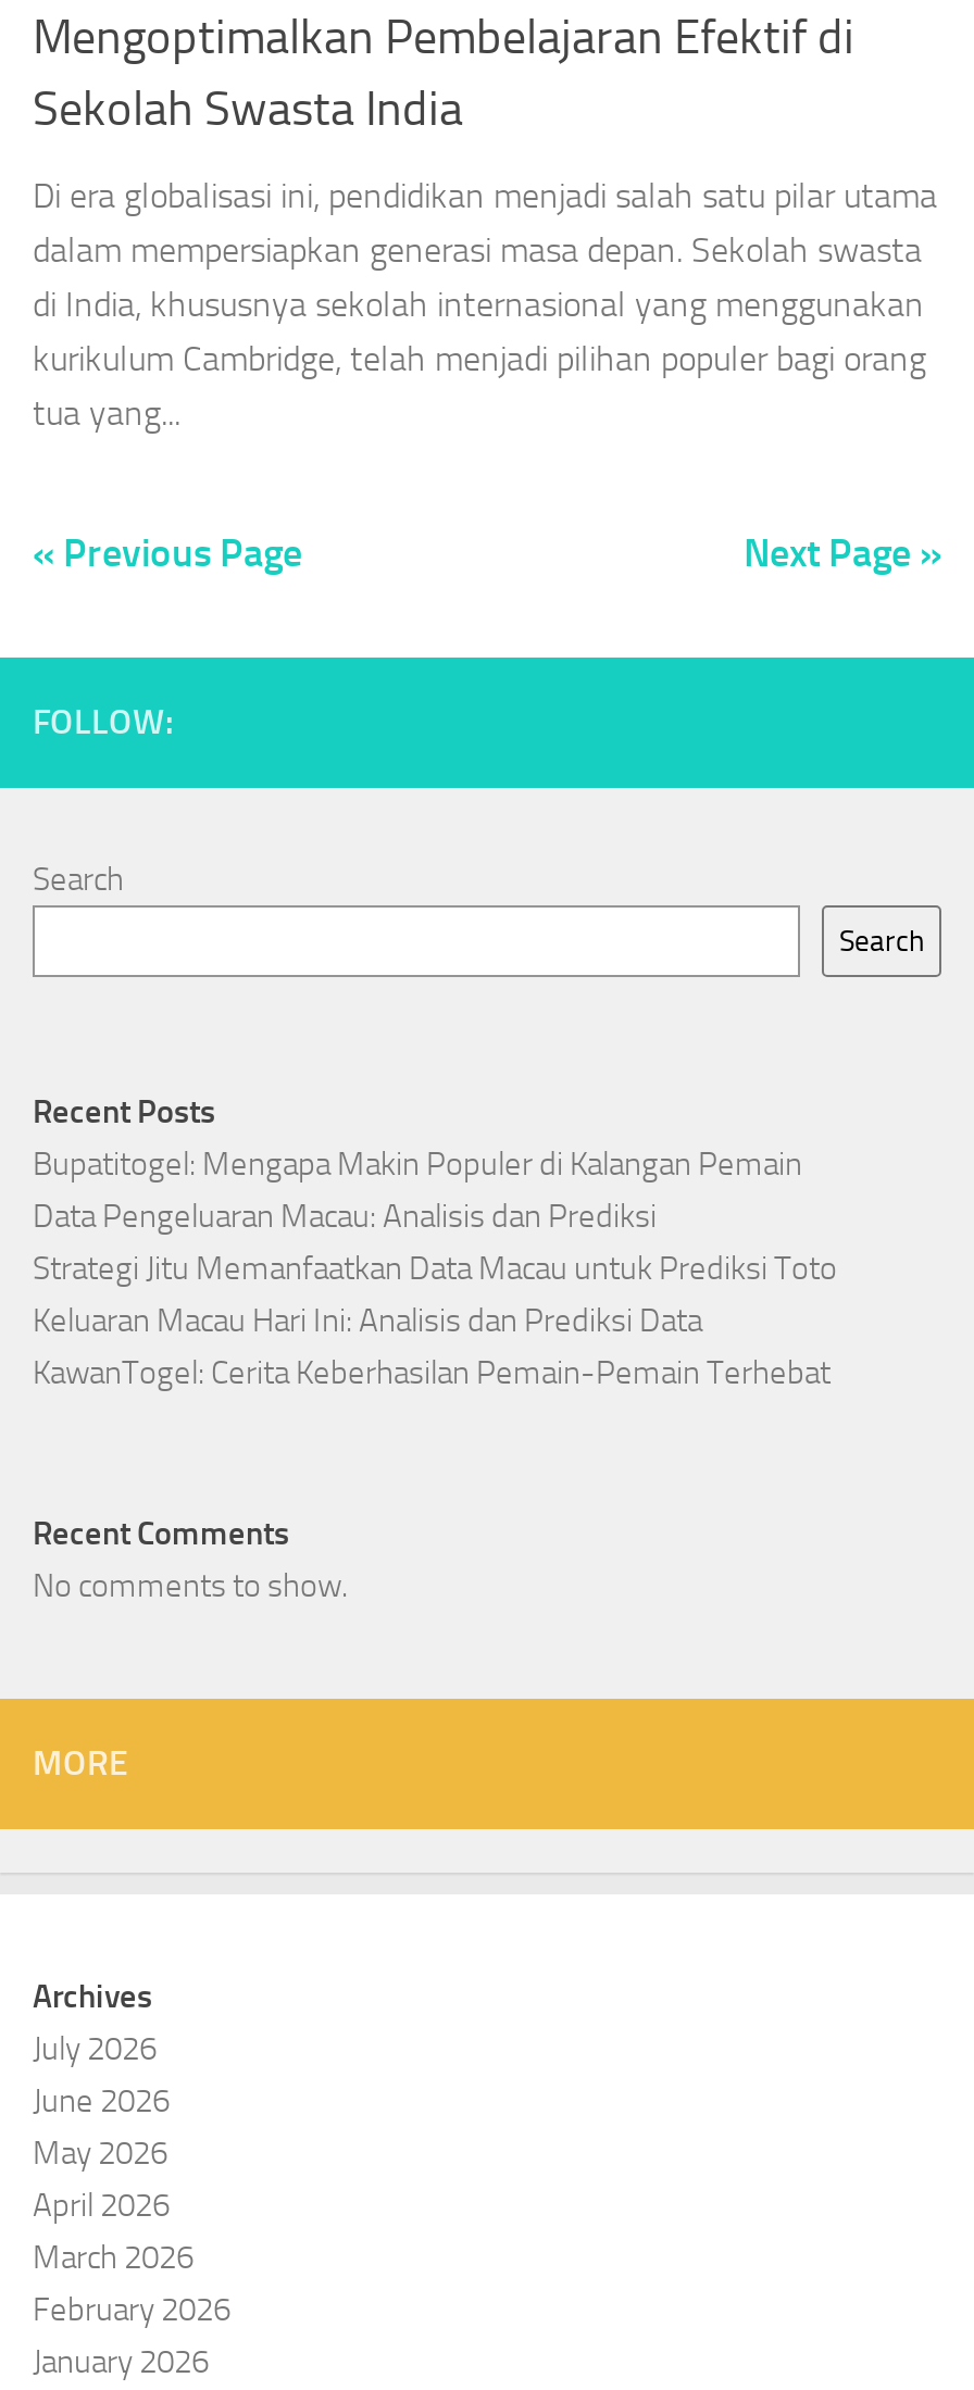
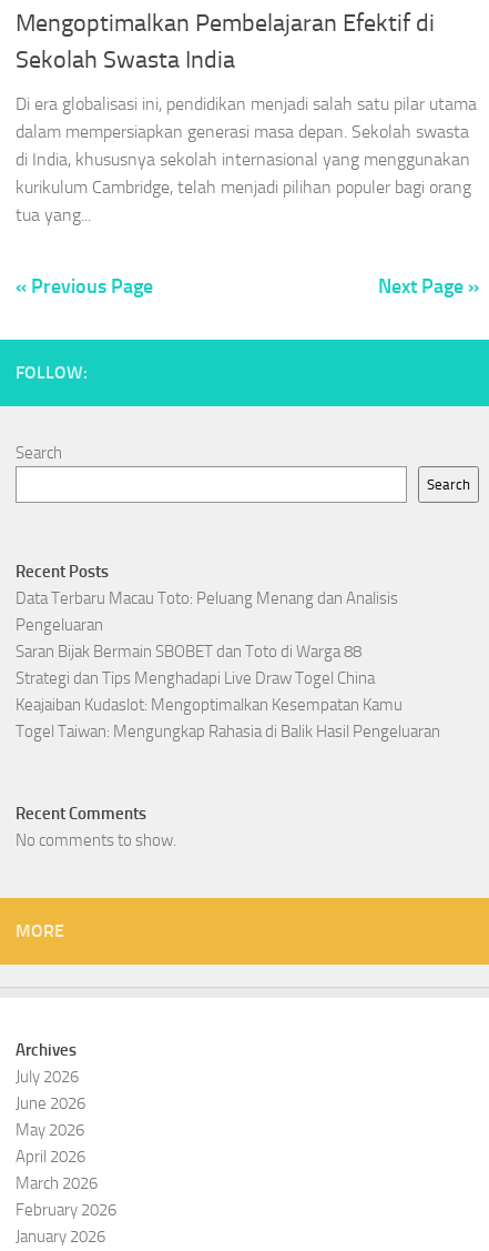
- Bupatitogel: Mengapa Makin Populer di Kalangan Pemain
- Data Pengeluaran Macau: Analisis dan Prediksi
- Strategi Jitu Memanfaatkan Data Macau untuk Prediksi Toto
- Keluaran Macau Hari Ini: Analisis dan Prediksi Data
- KawanTogel: Cerita Keberhasilan Pemain-Pemain Terhebat
+ Data Terbaru Macau Toto: Peluang Menang dan Analisis
+ Pengeluaran
+ Saran Bijak Bermain SBOBET dan Toto di Warga 88
+ Strategi dan Tips Menghadapi Live Draw Togel China
+ Keajaiban Kudaslot: Mengoptimalkan Kesempatan Kamu
+ Togel Taiwan: Mengungkap Rahasia di Balik Hasil Pengeluaran
